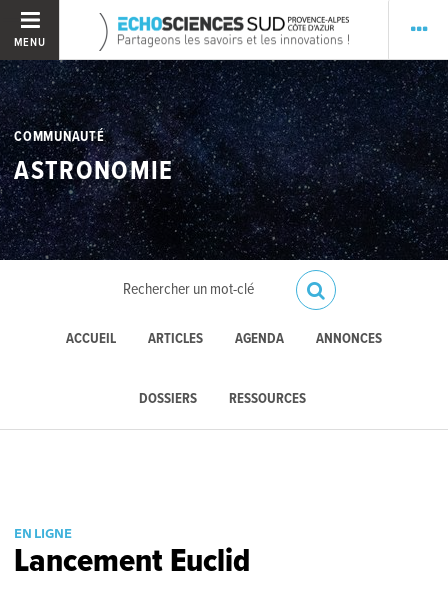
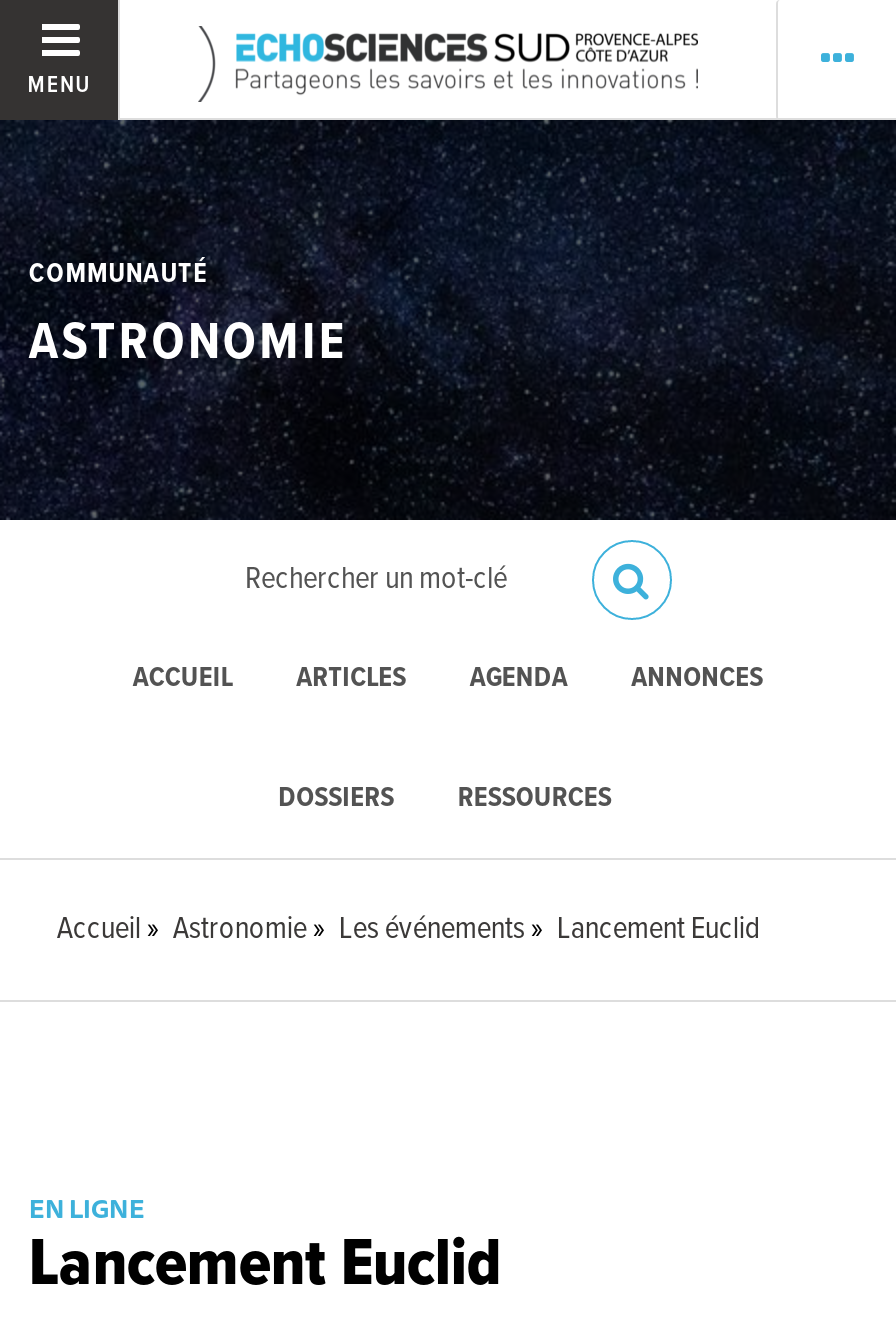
+ Accueil
+ Astronomie
+ Les événements
+ Lancement Euclid
